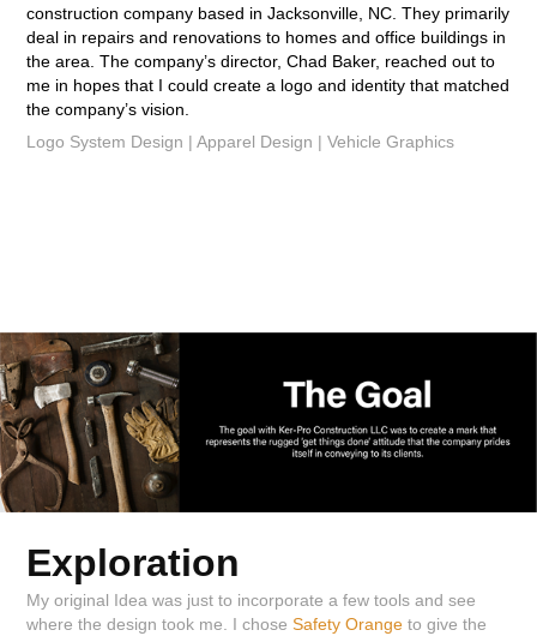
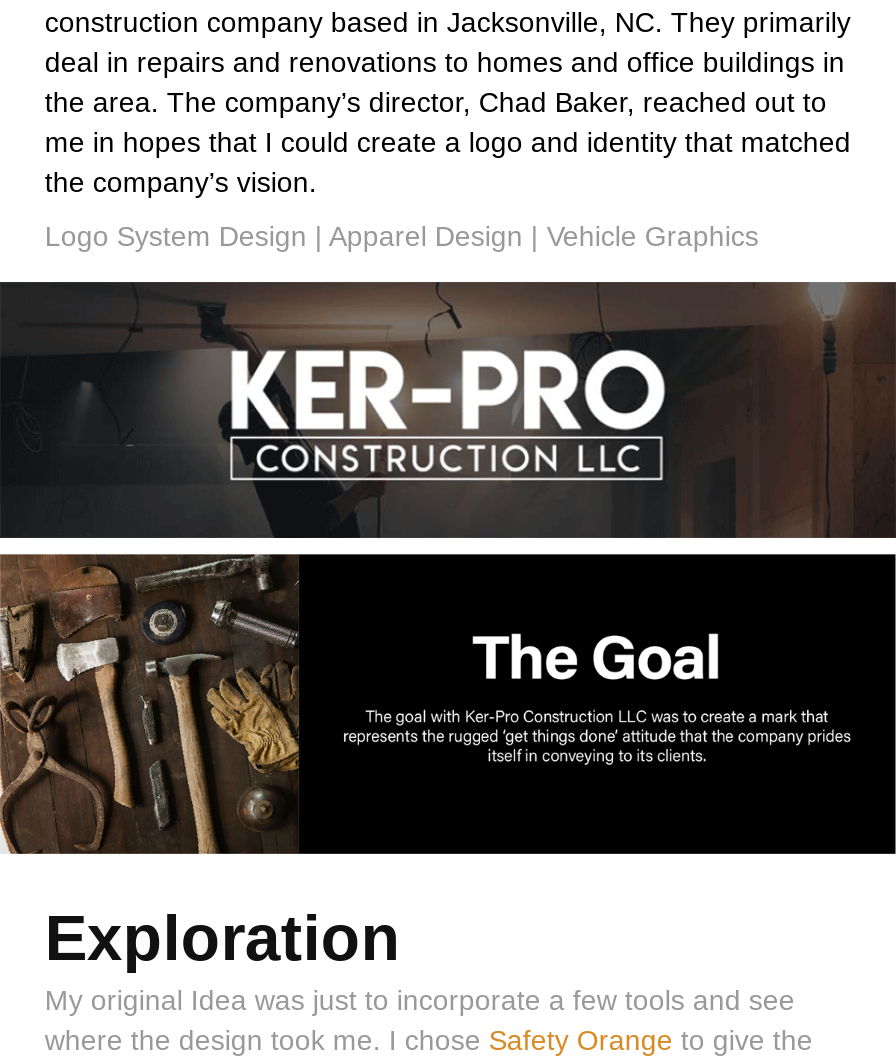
+ [image]
